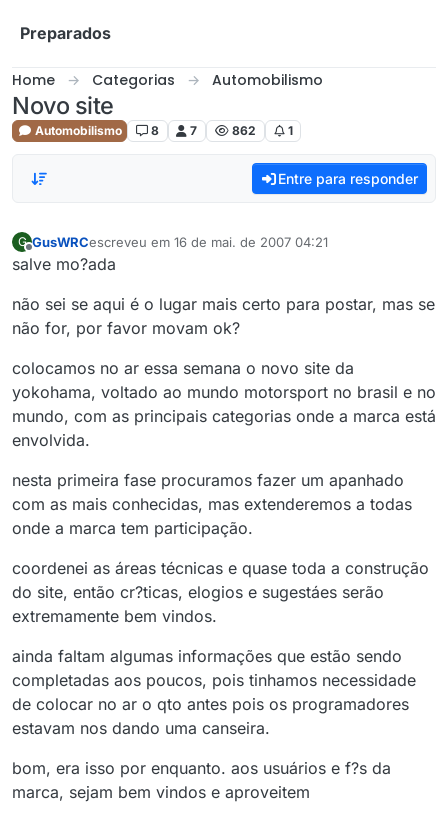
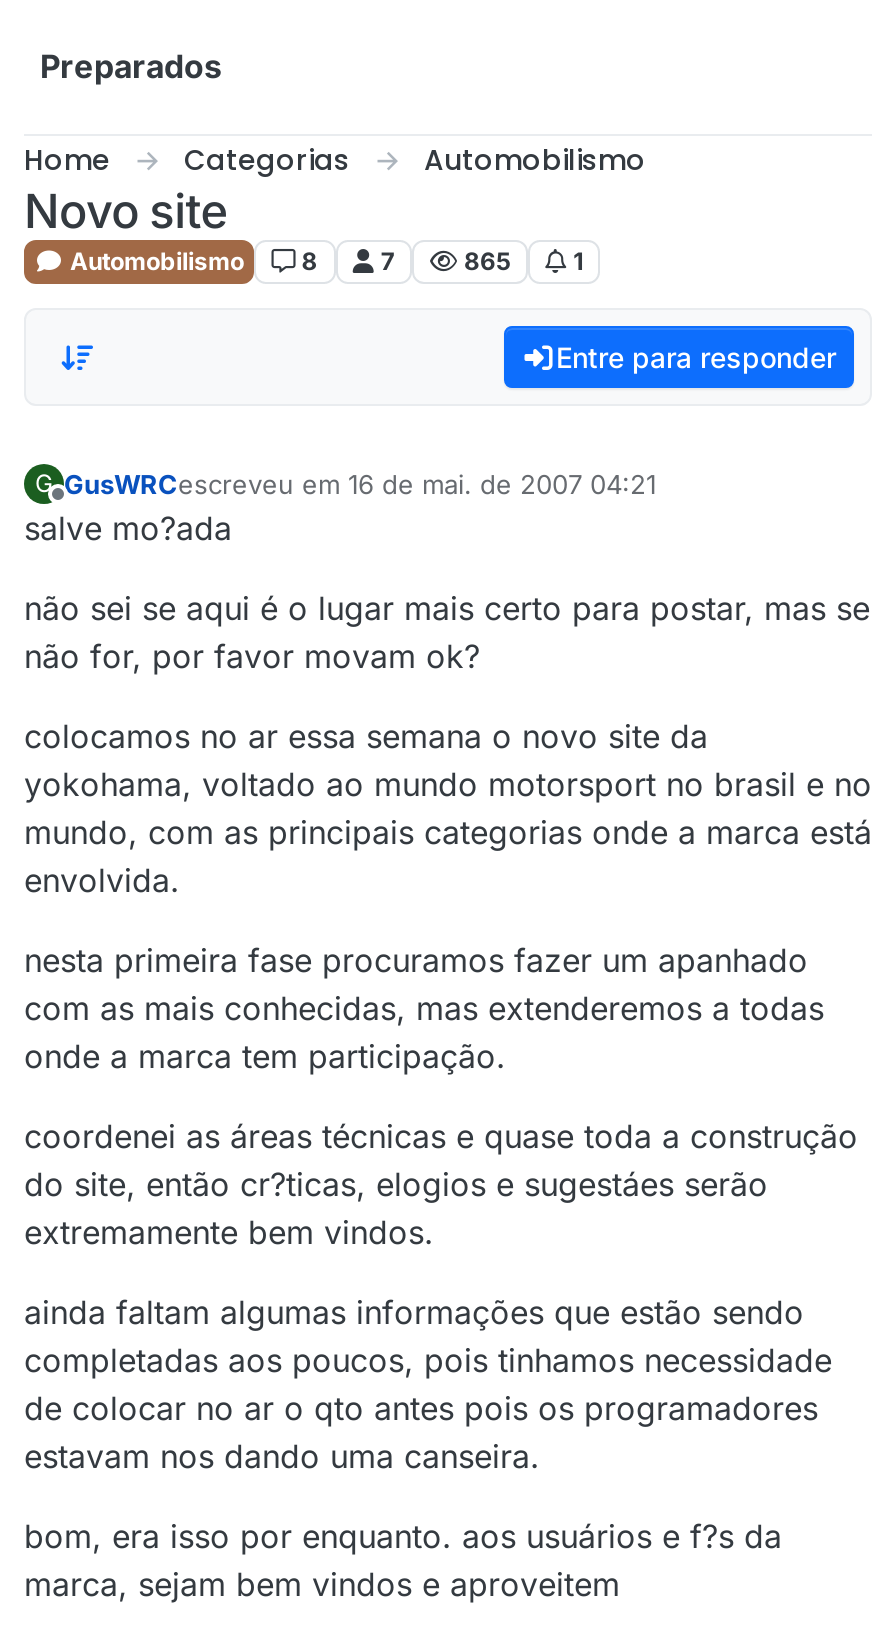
- 862
+ 865
